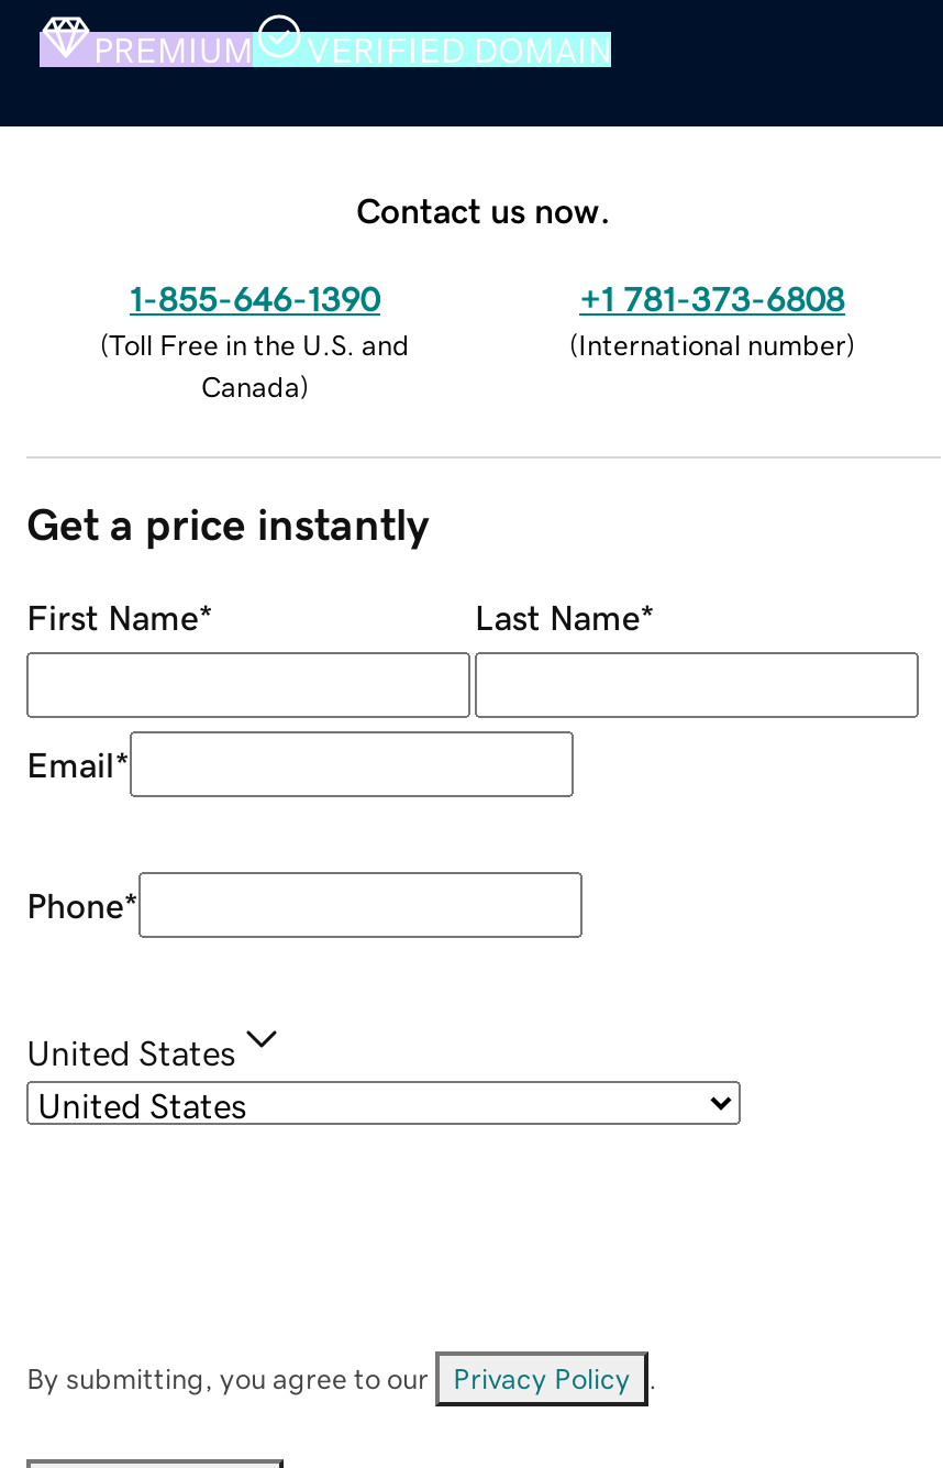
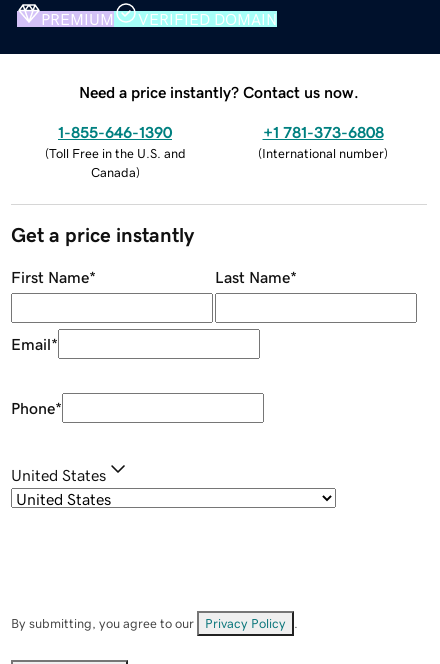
- Contact us now.
+ Need a price instantly? Contact us now.
